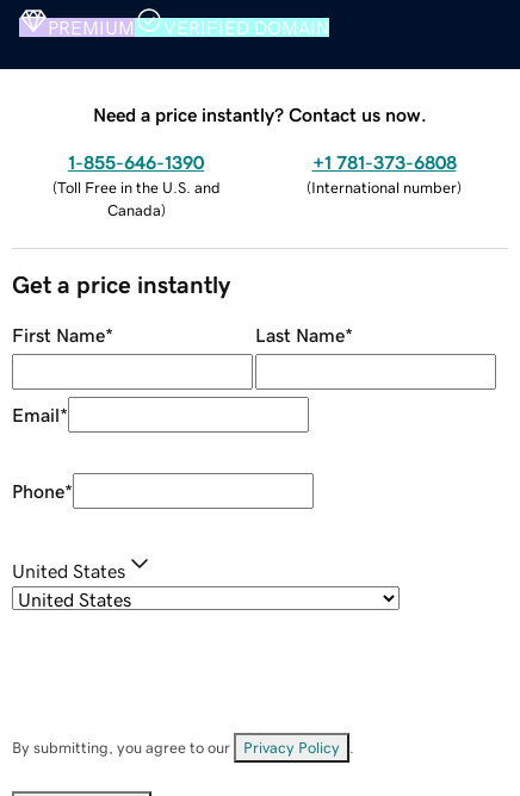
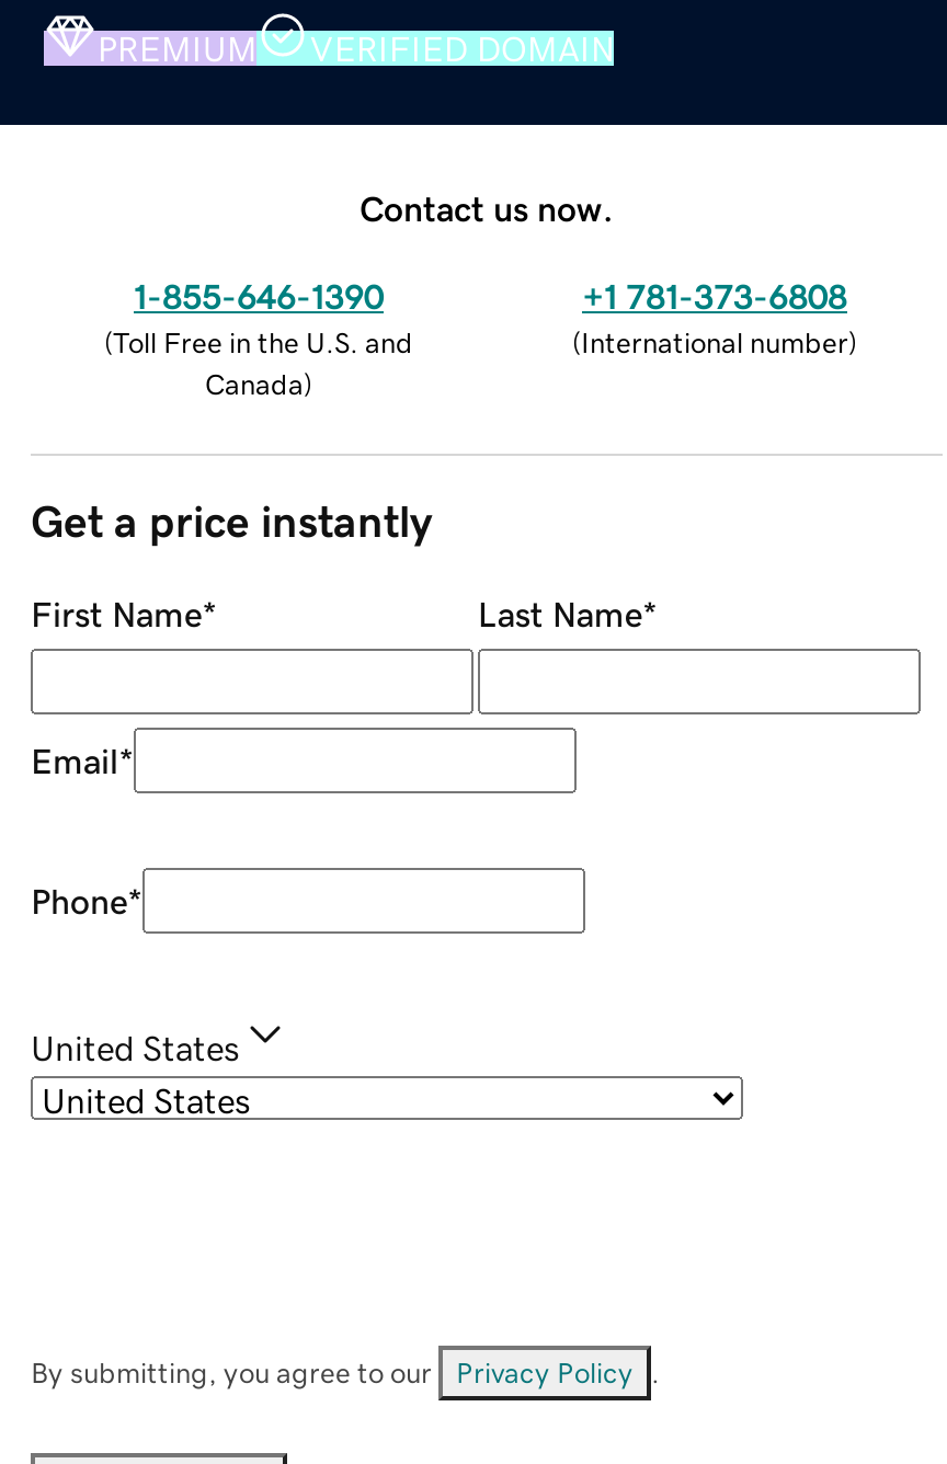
- Need a price instantly? Contact us now.
+ Contact us now.
